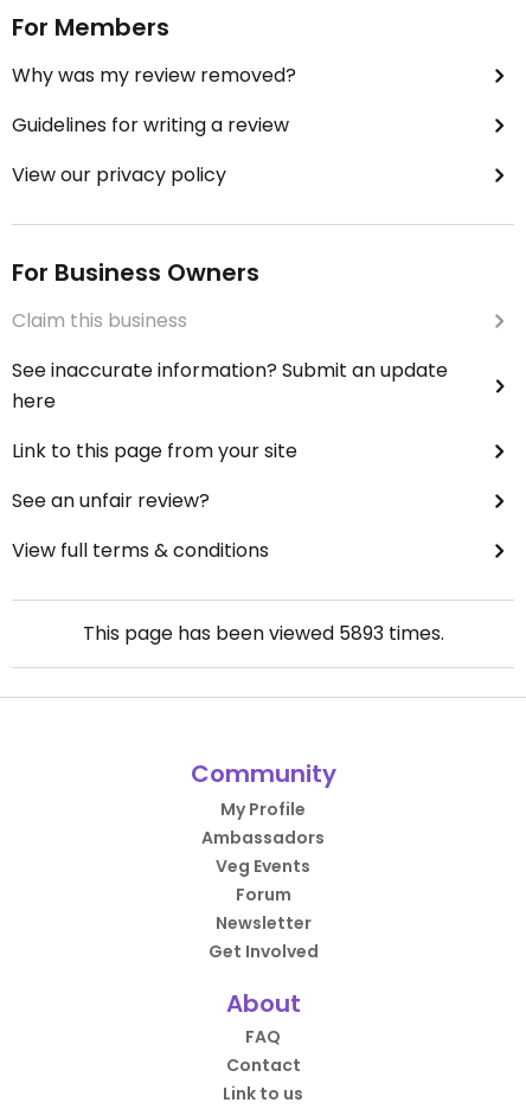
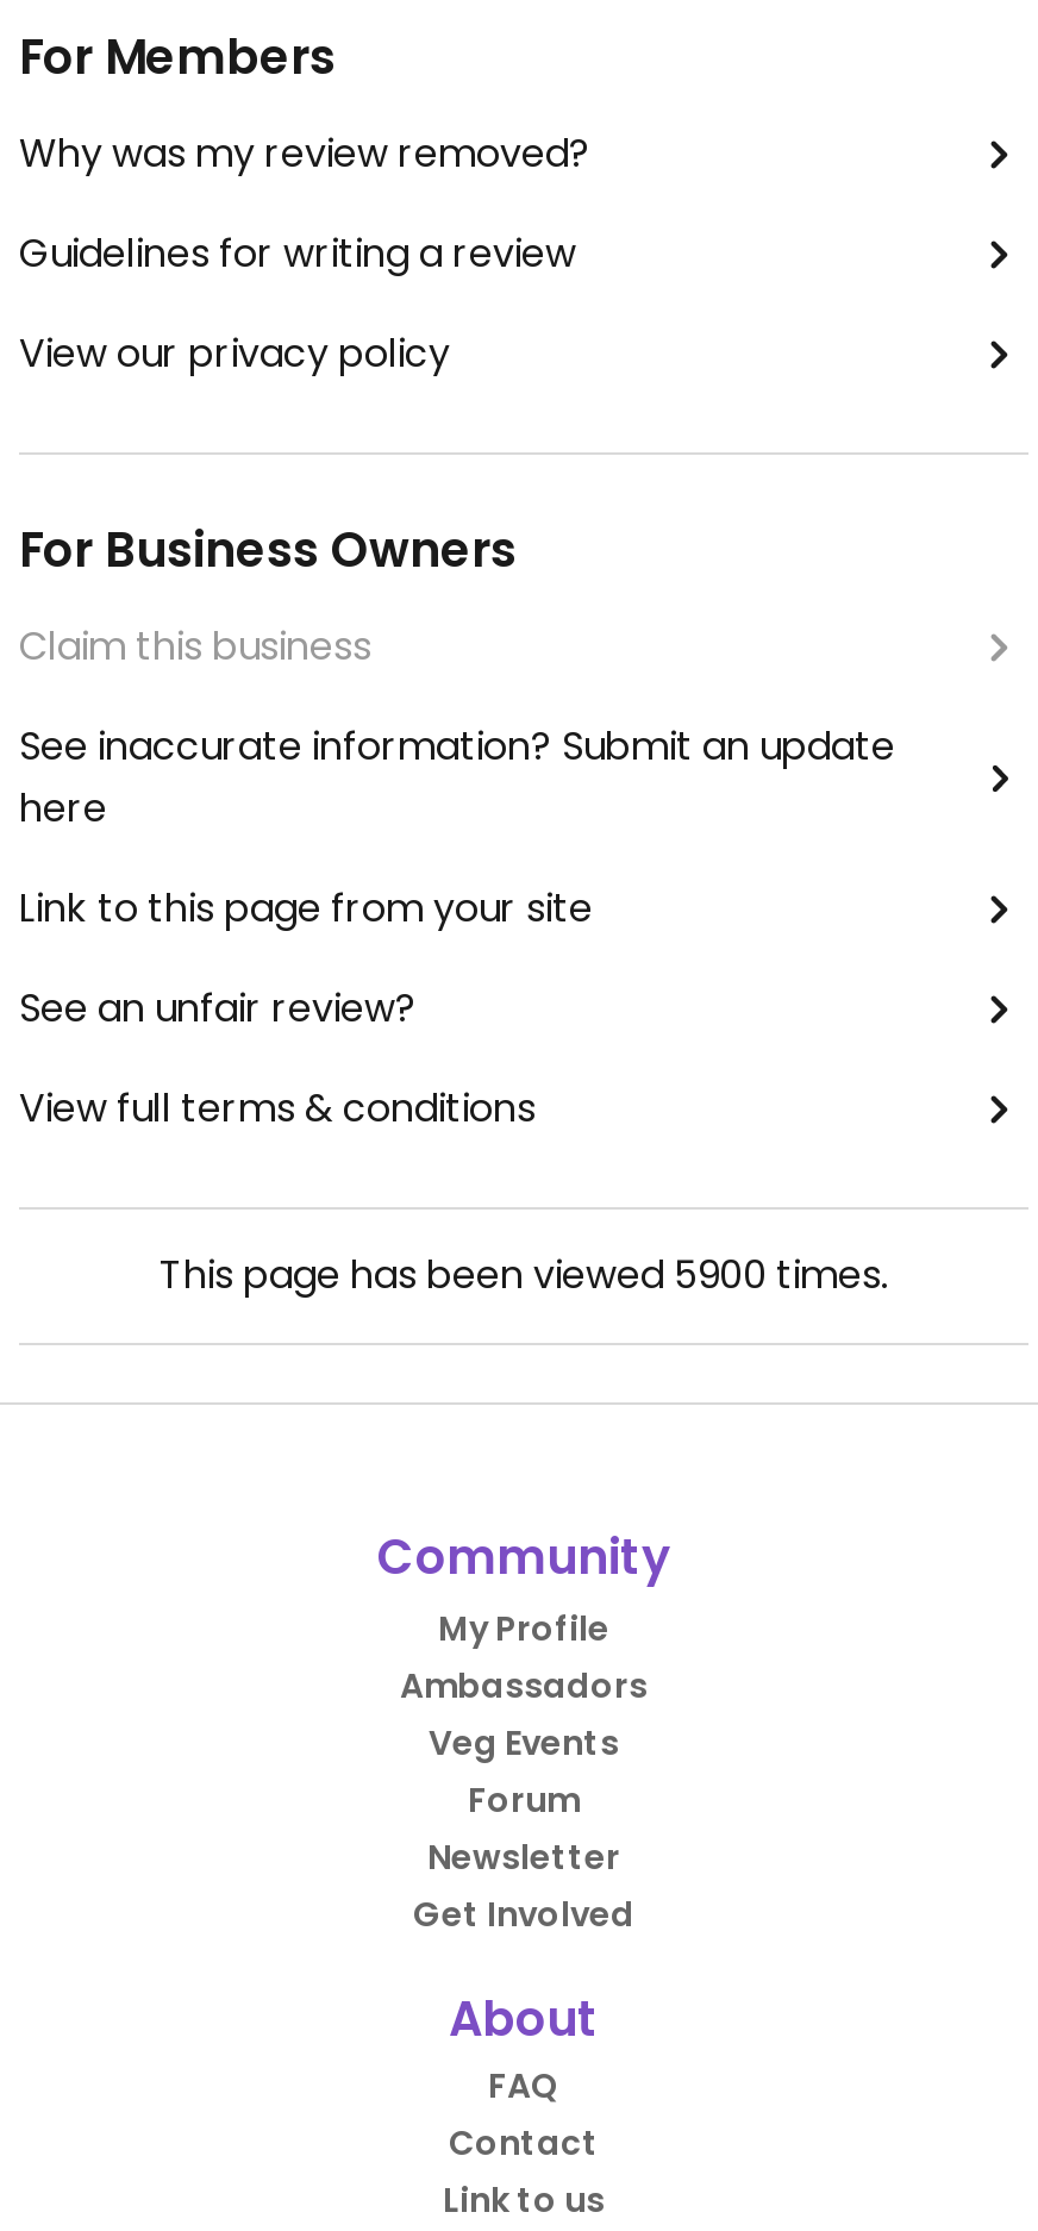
- This page has been viewed 5893 times.
+ This page has been viewed 5900 times.
